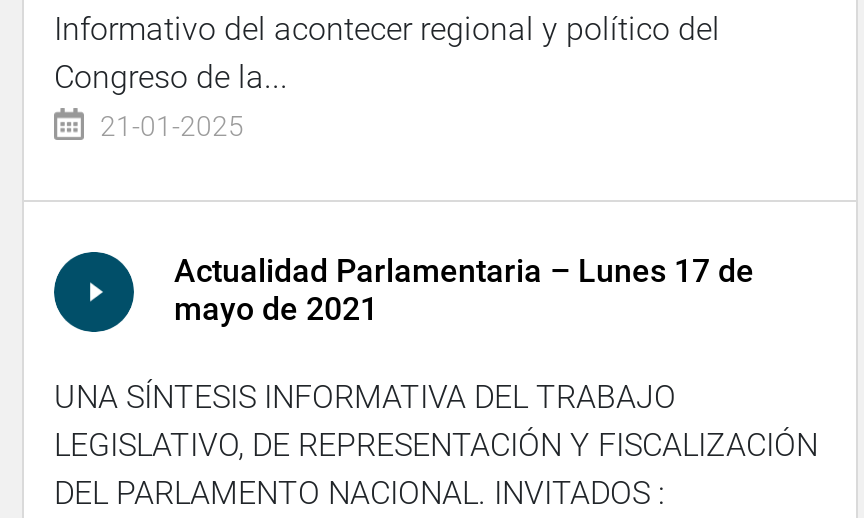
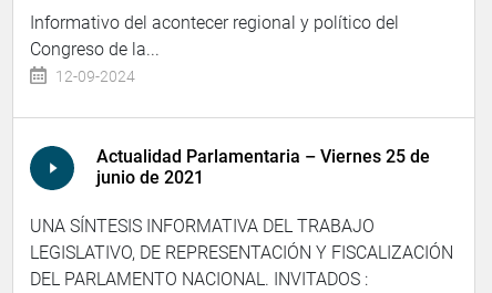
- 21-01-2025
+ 12-09-2024

- Actualidad Parlamentaria – Lunes 17 de
+ Actualidad Parlamentaria – Viernes 25 de

- mayo de 2021
+ junio de 2021
